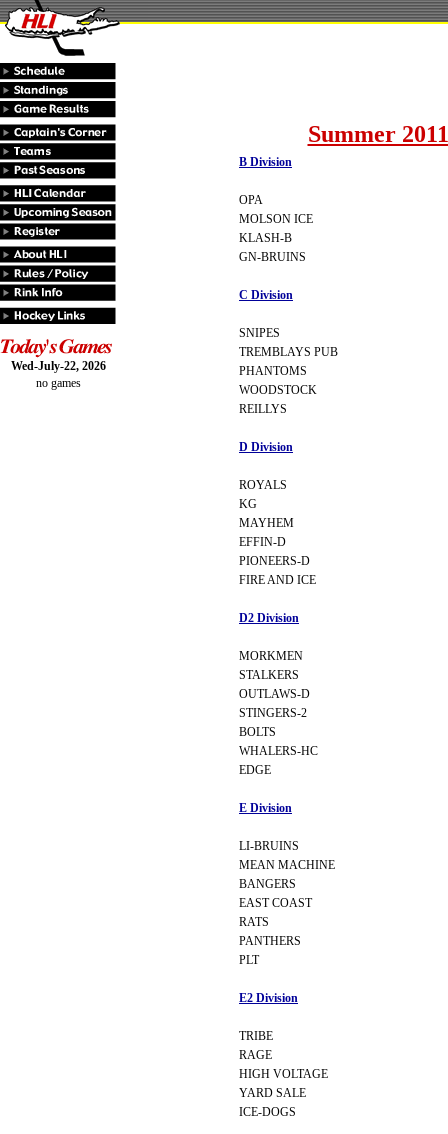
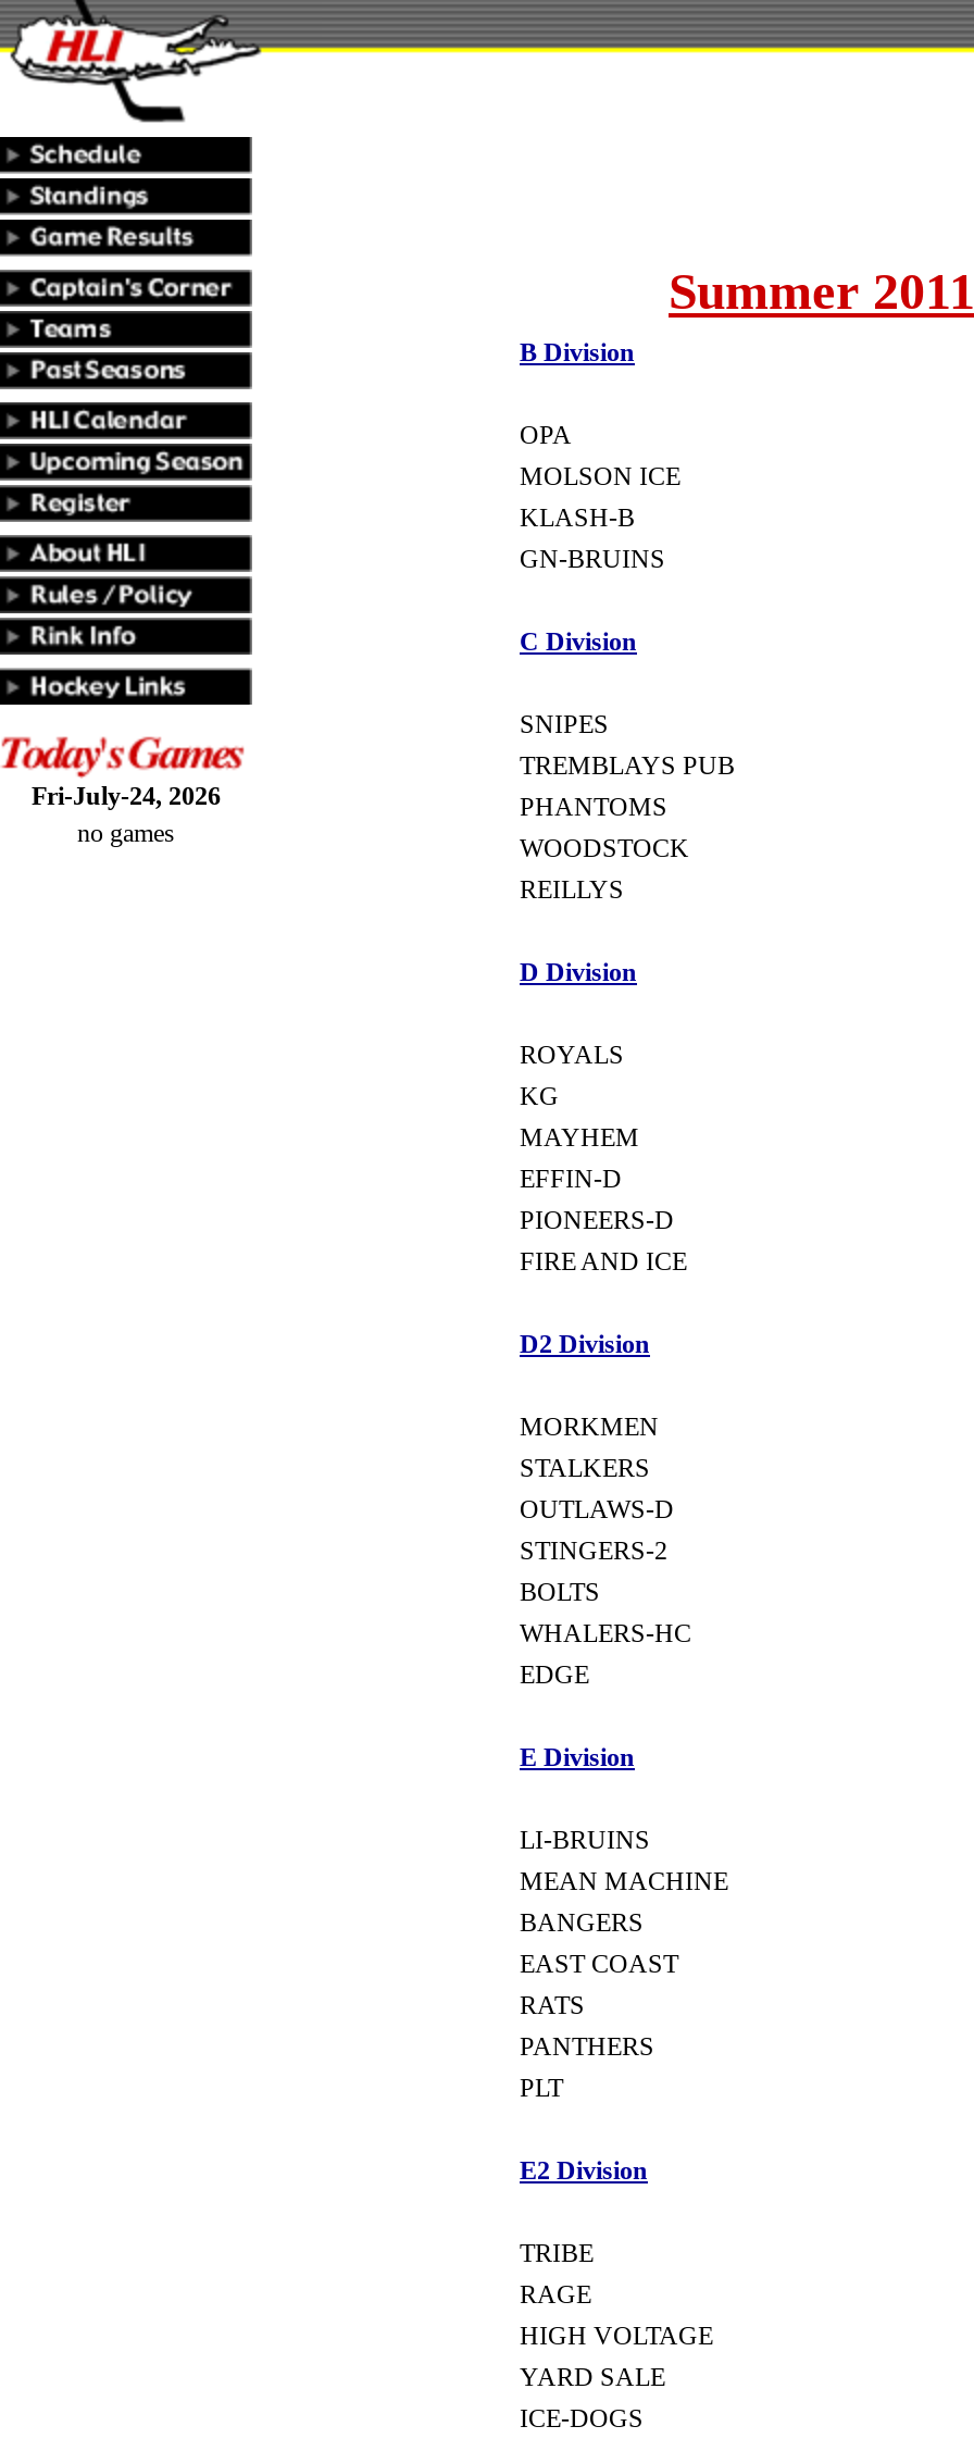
- Wed-July-22, 2026
+ Fri-July-24, 2026
